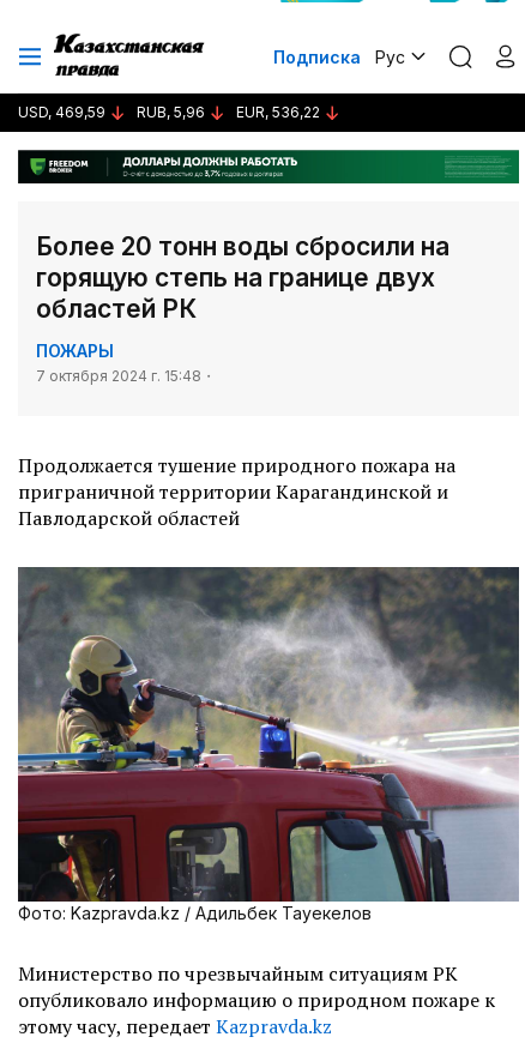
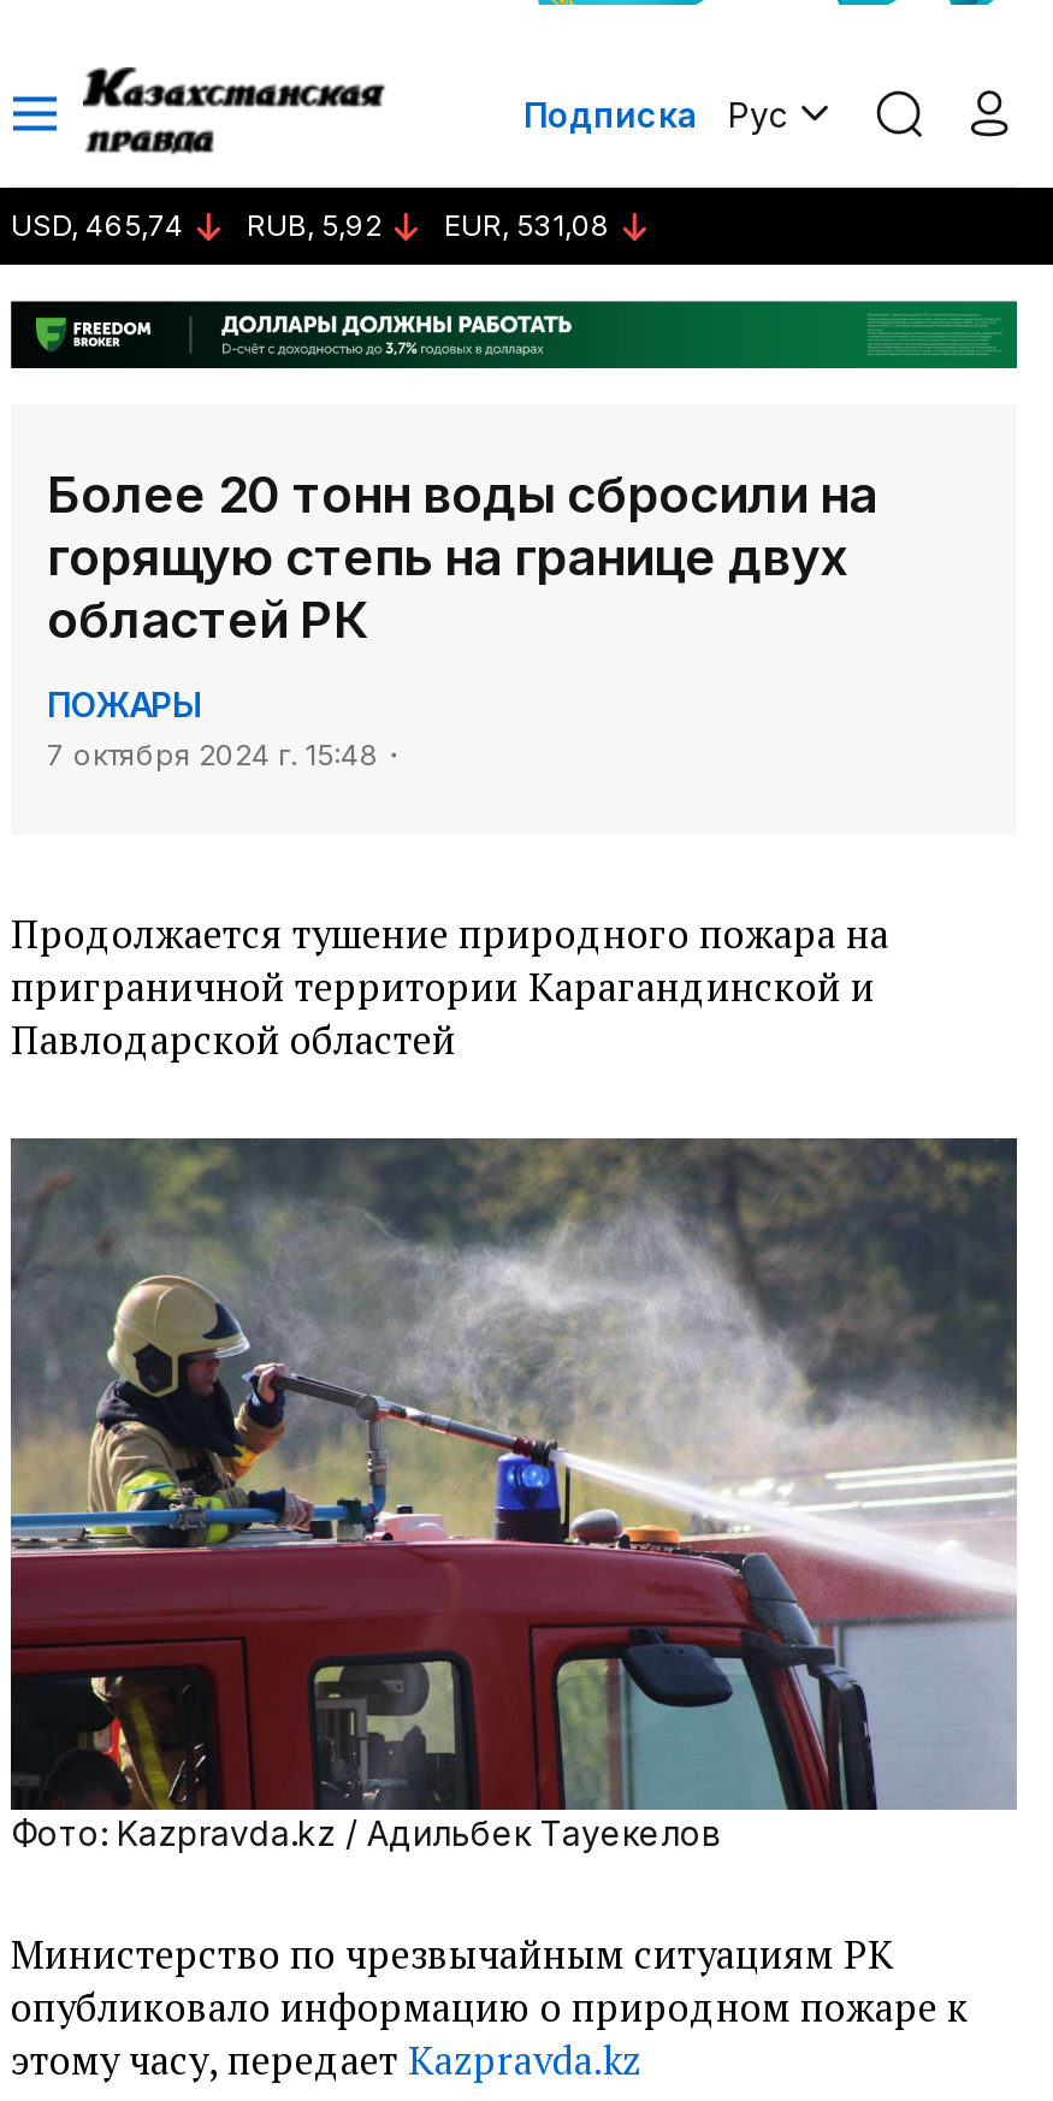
- USD, 469,59
+ USD, 465,74

- RUB, 5,96
+ RUB, 5,92

- EUR, 536,22
+ EUR, 531,08
